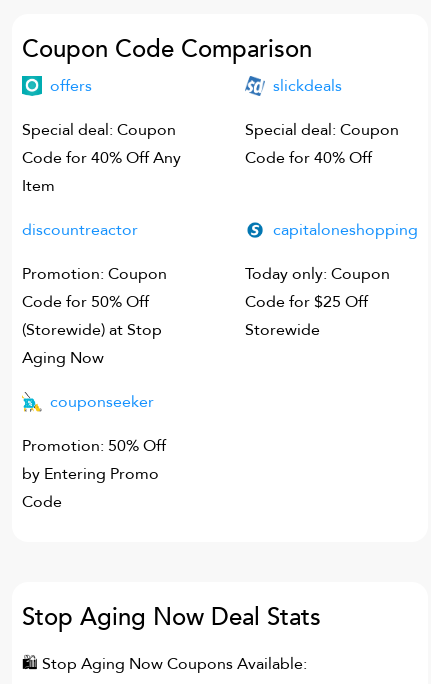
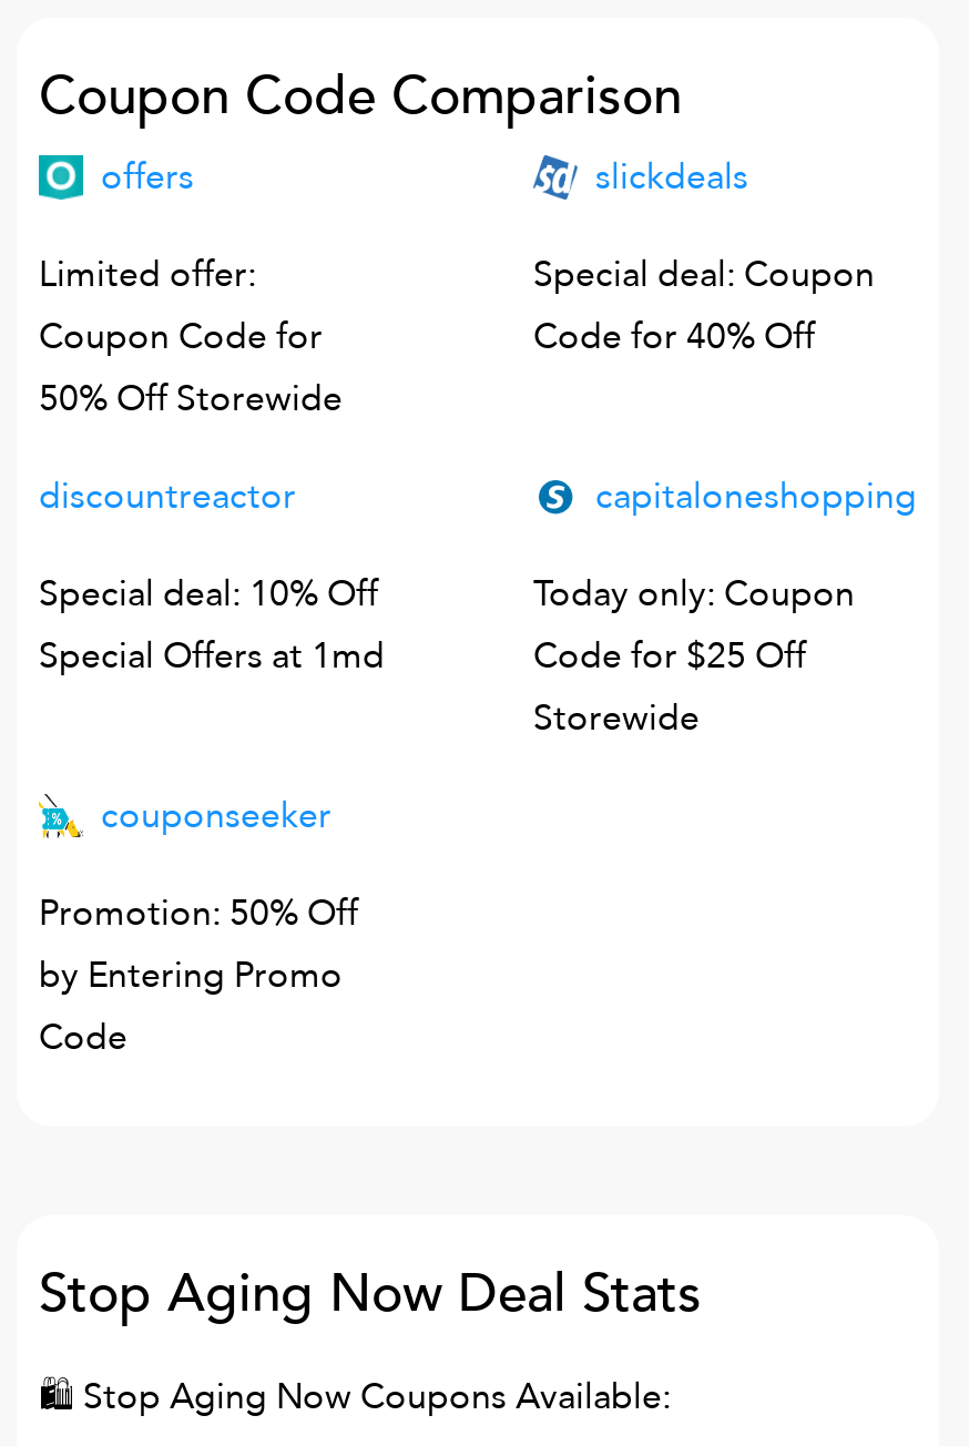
- Special deal: Coupon
- Code for 40% Off Any
- Item
+ Limited offer:
+ Coupon Code for
+ 50% Off Storewide

- Promotion: Coupon
- Code for 50% Off
- (Storewide) at Stop
- Aging Now
+ Special deal: 10% Off
+ Special Offers at 1md
